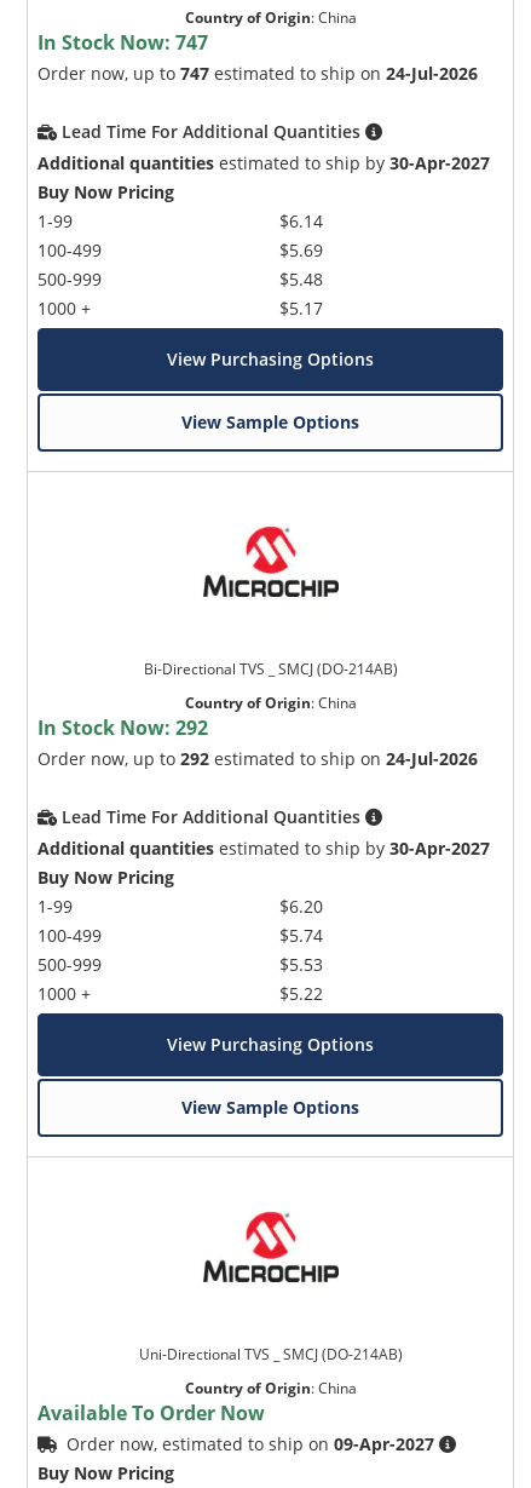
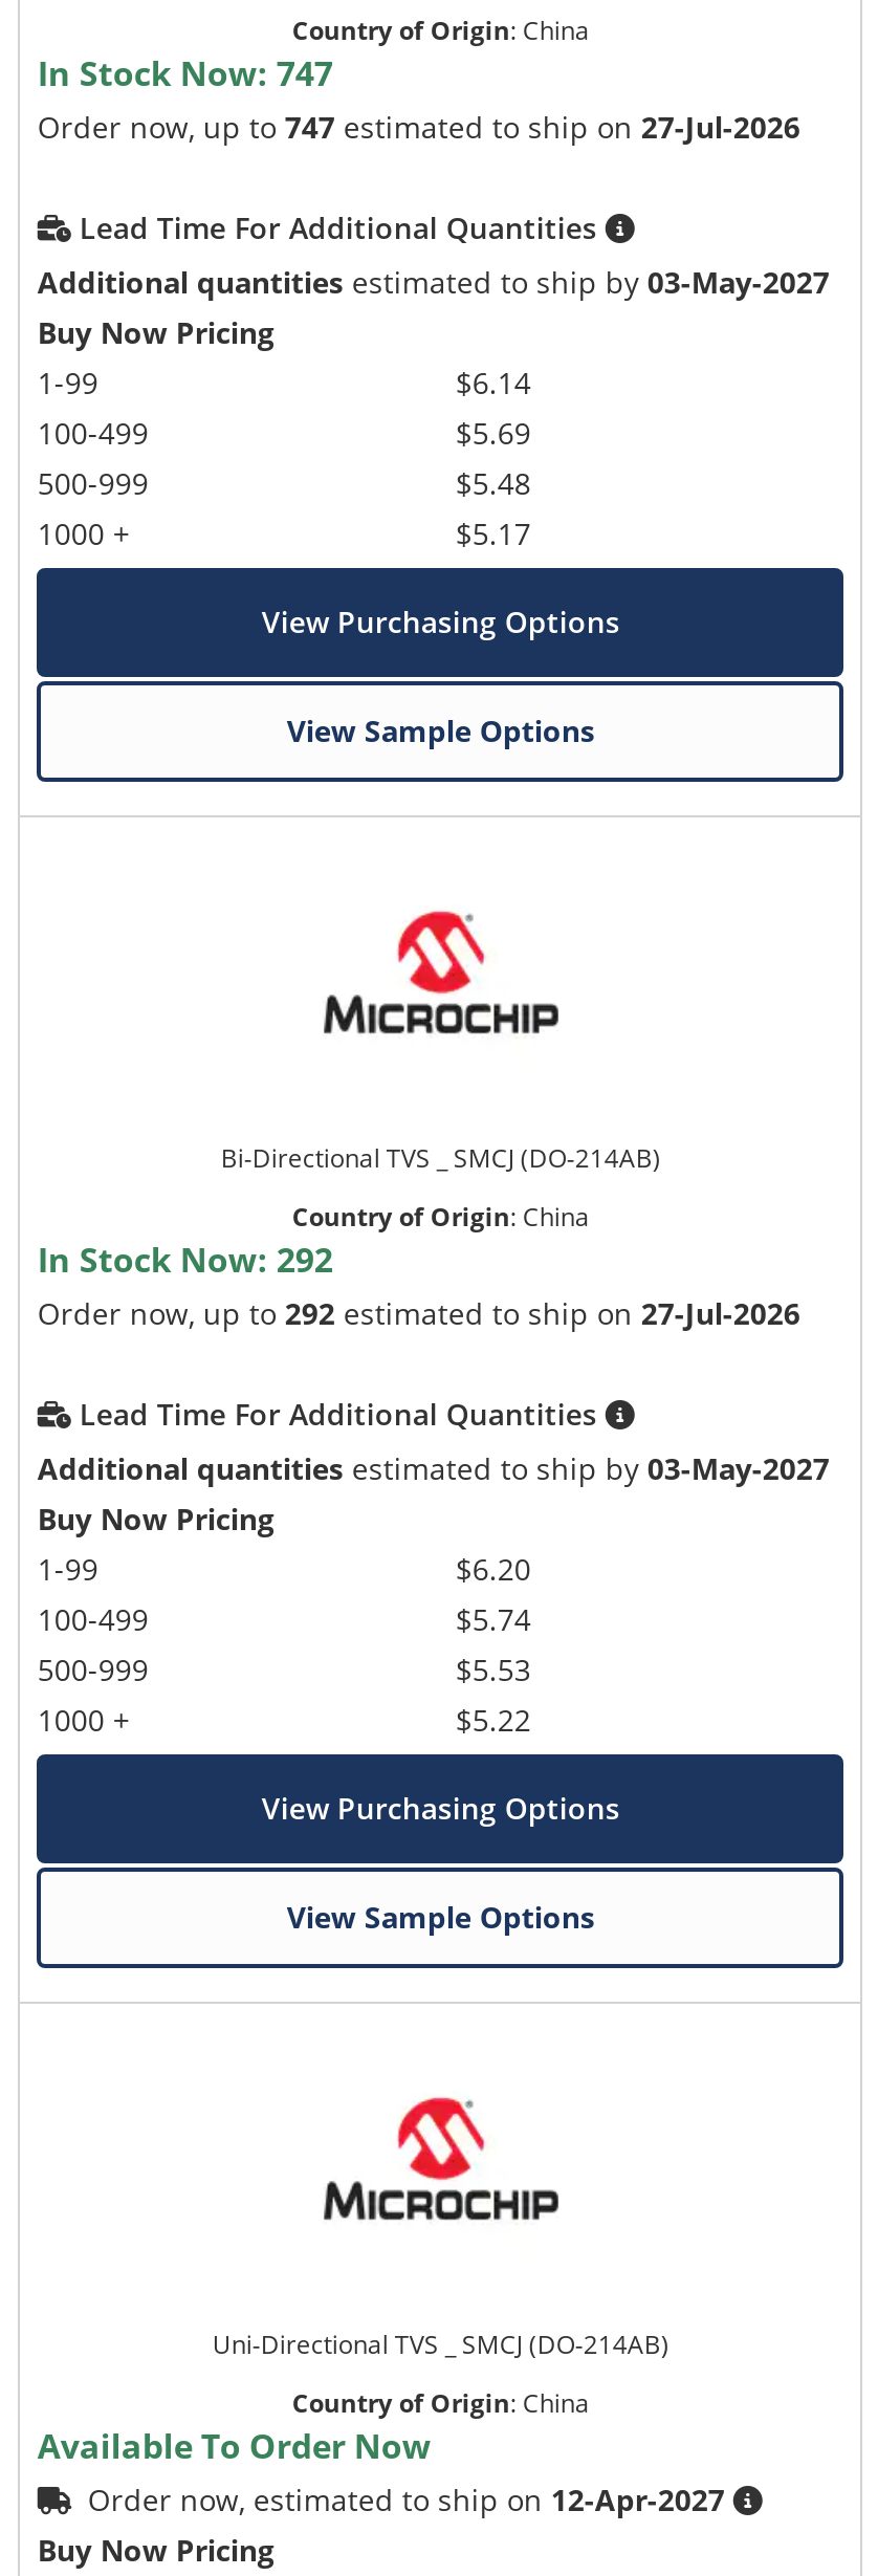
- Order now, up to 747 estimated to ship on 24-Jul-2026
+ Order now, up to 747 estimated to ship on 27-Jul-2026

- Additional quantities estimated to ship by 30-Apr-2027
+ Additional quantities estimated to ship by 03-May-2027

- Order now, up to 292 estimated to ship on 24-Jul-2026
+ Order now, up to 292 estimated to ship on 27-Jul-2026

- Additional quantities estimated to ship by 30-Apr-2027
+ Additional quantities estimated to ship by 03-May-2027

- Order now, estimated to ship on 09-Apr-2027
+ Order now, estimated to ship on 12-Apr-2027
